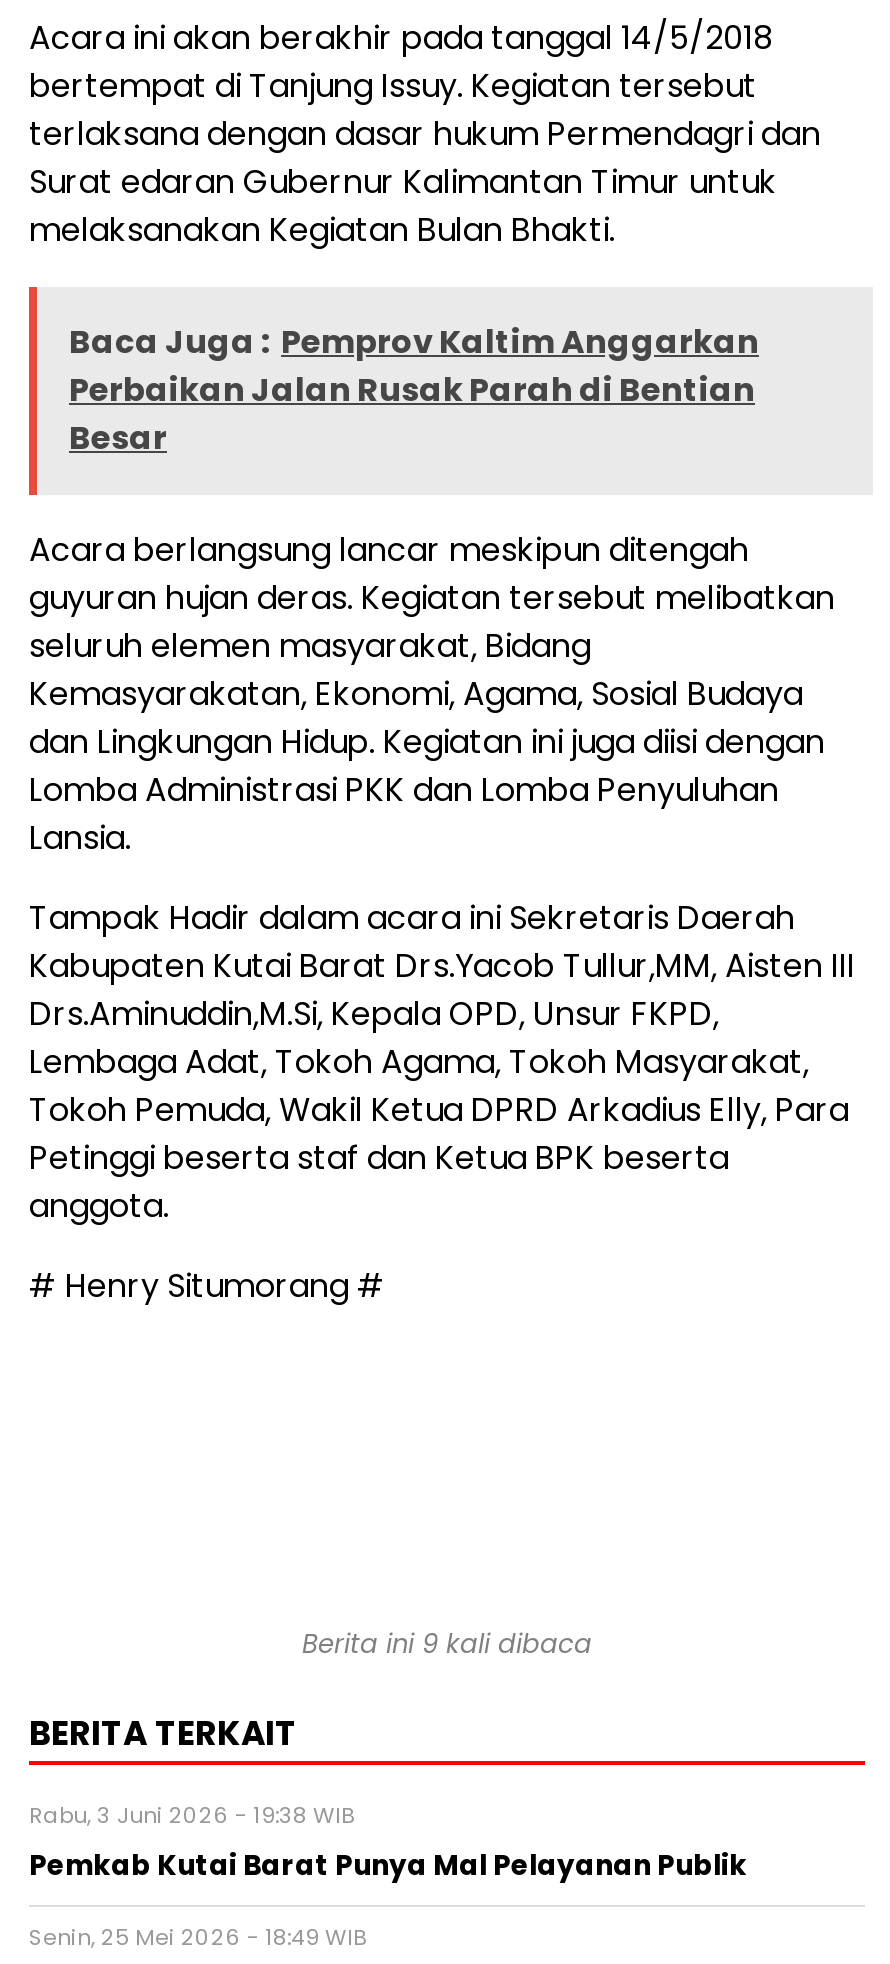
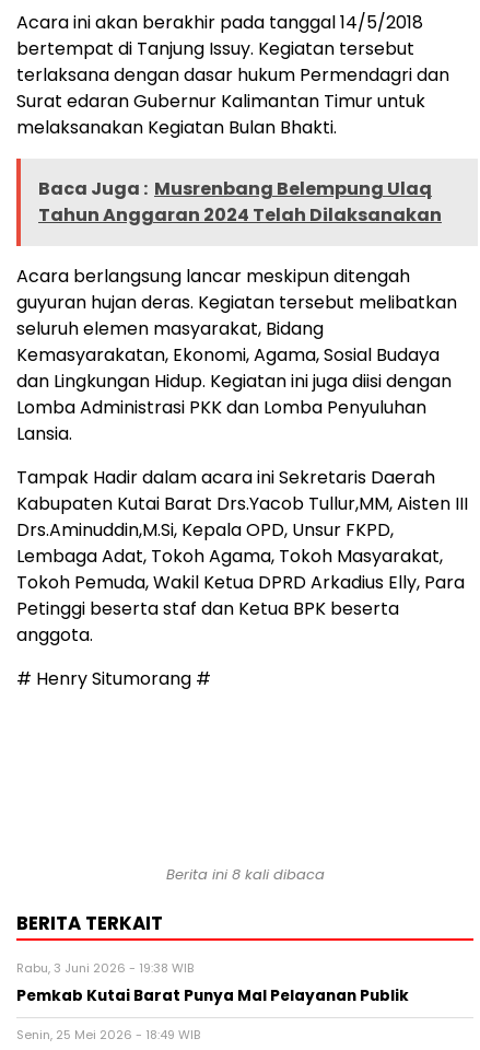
- Baca Juga : Pemprov Kaltim Anggarkan
- Perbaikan Jalan Rusak Parah di Bentian
- Besar
+ Baca Juga : Musrenbang Belempung Ulaq
+ Tahun Anggaran 2024 Telah Dilaksanakan

- Berita ini 9 kali dibaca
+ Berita ini 8 kali dibaca
